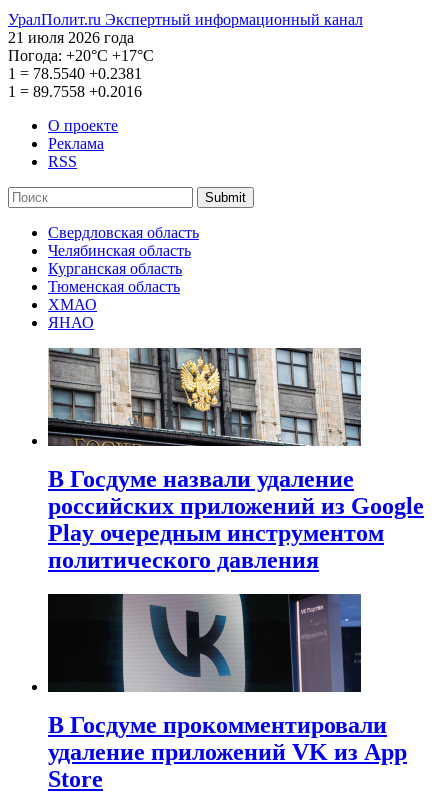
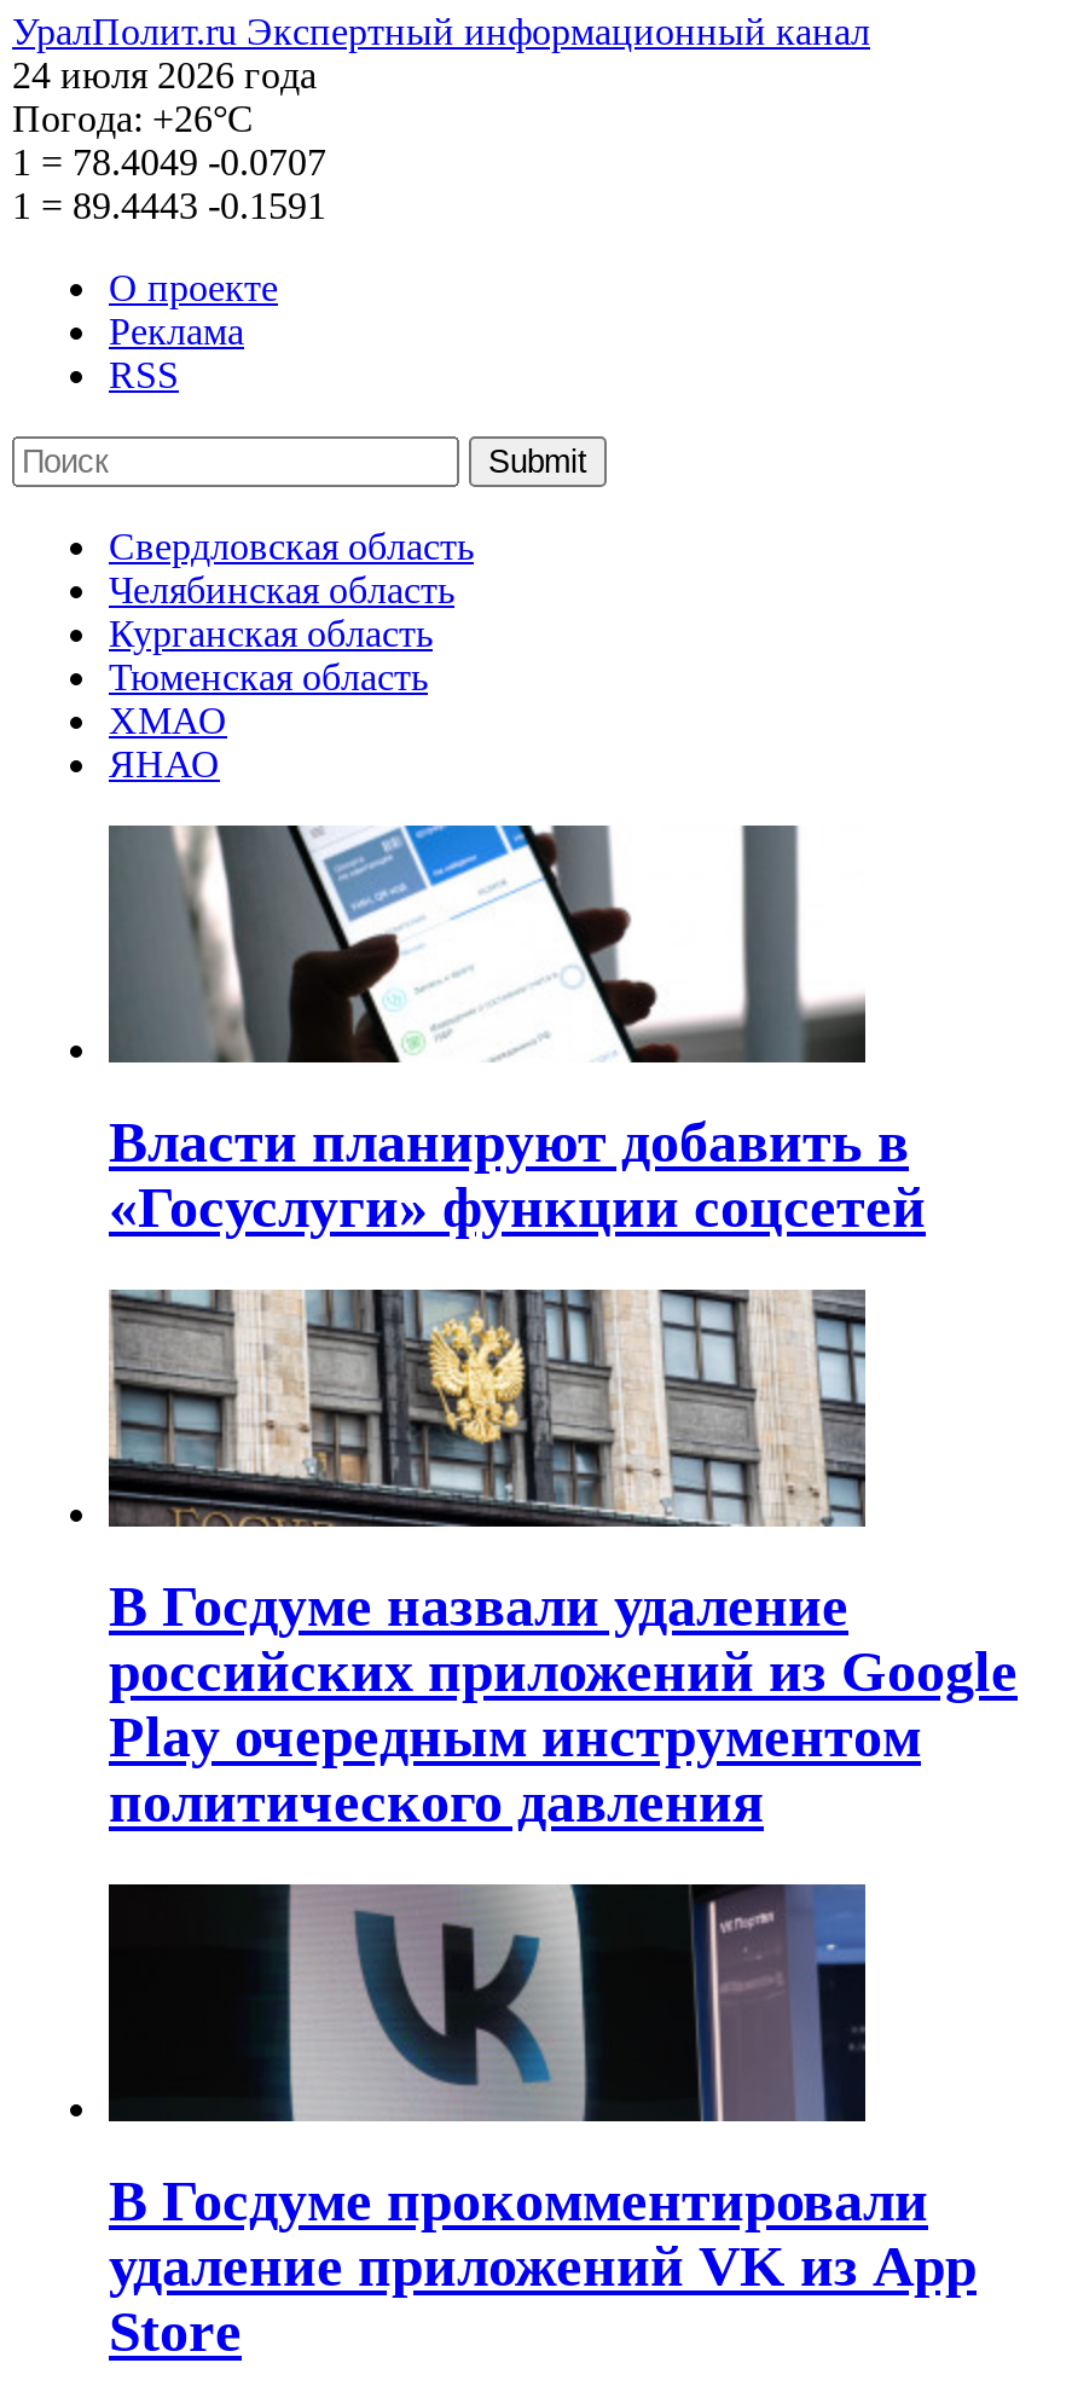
- 21 июля 2026 года
- Погода: +20°С +17°С
- 1 = 78.5540 +0.2381
- 1 = 89.7558 +0.2016
+ 24 июля 2026 года
+ Погода: +26°С
+ 1 = 78.4049 -0.0707
+ 1 = 89.4443 -0.1591

+ [image]
+ Власти планируют добавить в
+ «Госуслуги» функции соцсетей
